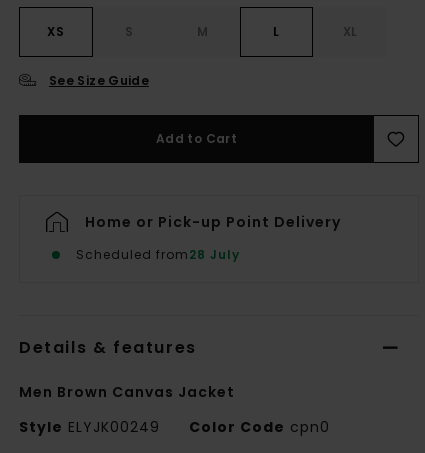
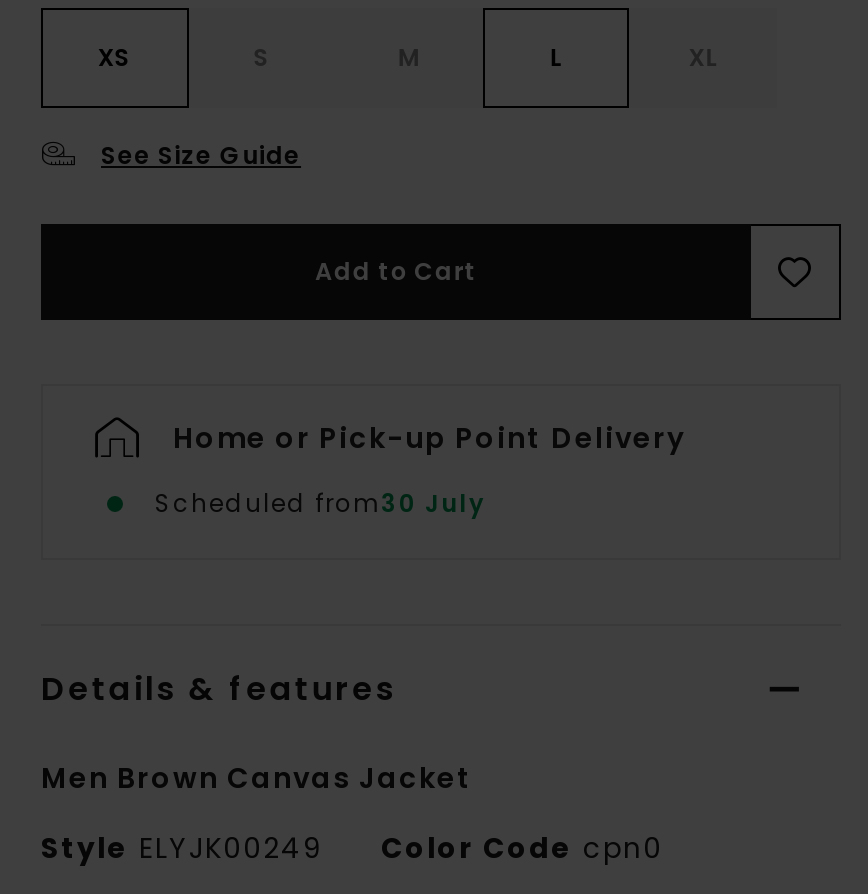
- Scheduled from28 July
+ Scheduled from30 July
